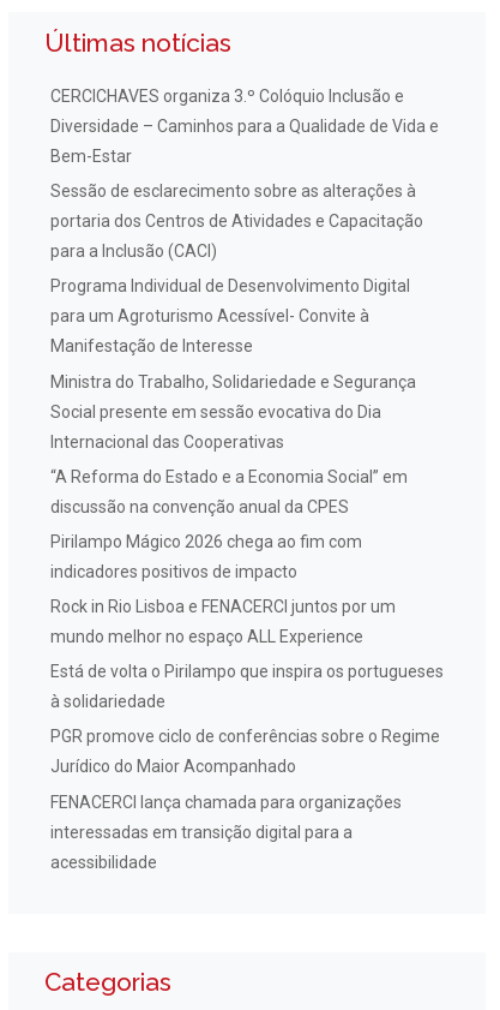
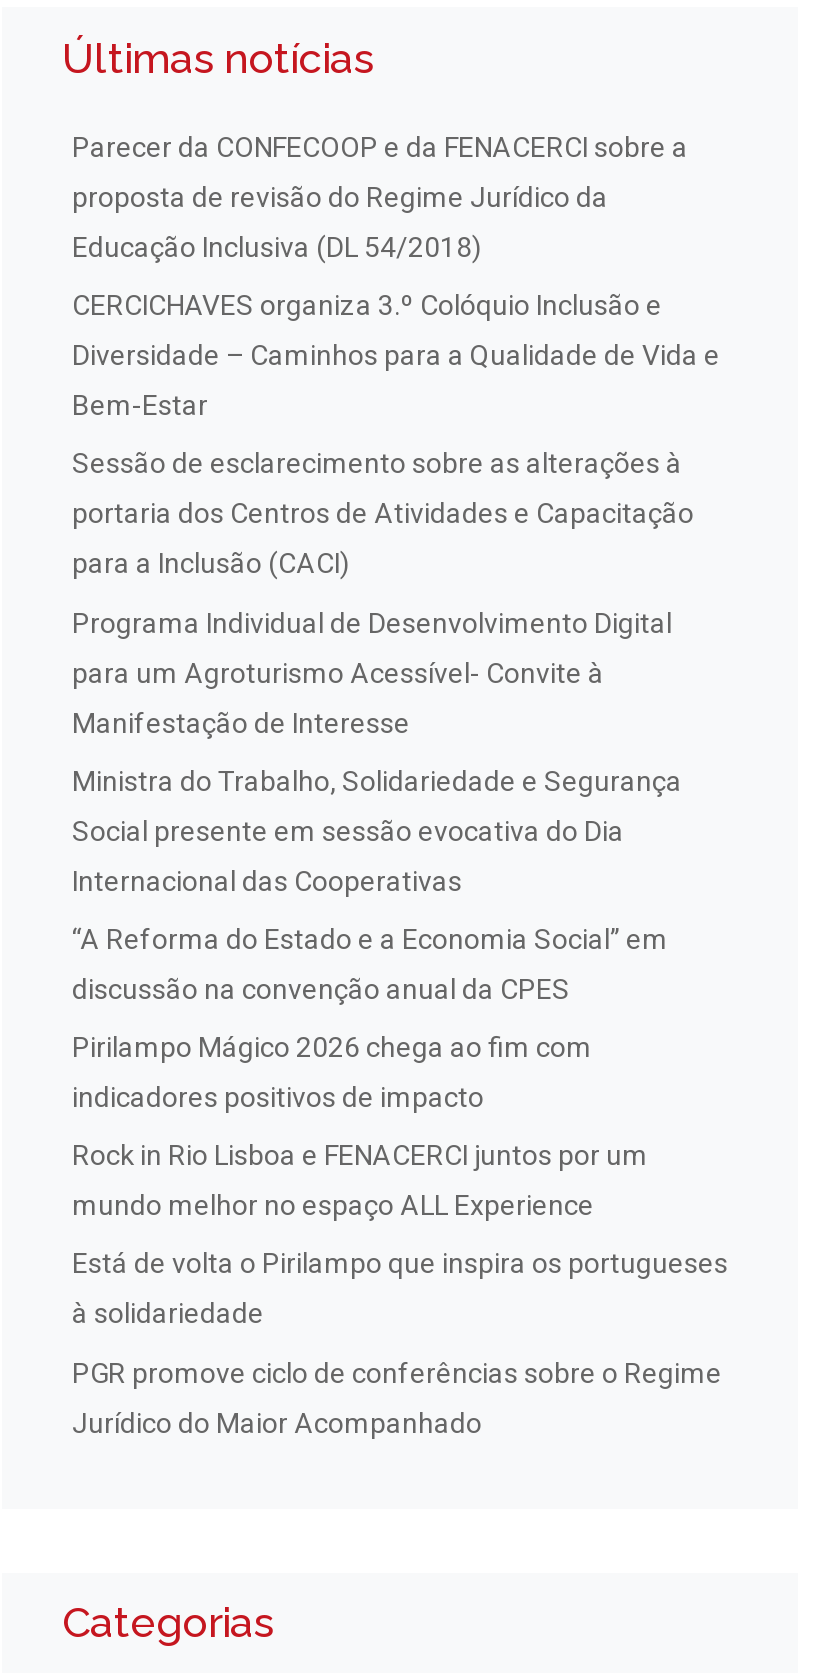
+ Parecer da CONFECOOP e da FENACERCI sobre a
+ proposta de revisão do Regime Jurídico da
+ Educação Inclusiva (DL 54/2018)

moved down: CERCICHAVES organiza 3.º Colóquio Inclusão e | Diversidade – Caminhos para a Qualidade de Vida e | Bem-Estar | ... | PGR promove ciclo de conferências sobre o Regime | Jurídico do Maior Acompanhado

- FENACERCI lança chamada para organizações
- interessadas em transição digital para a
- acessibilidade
